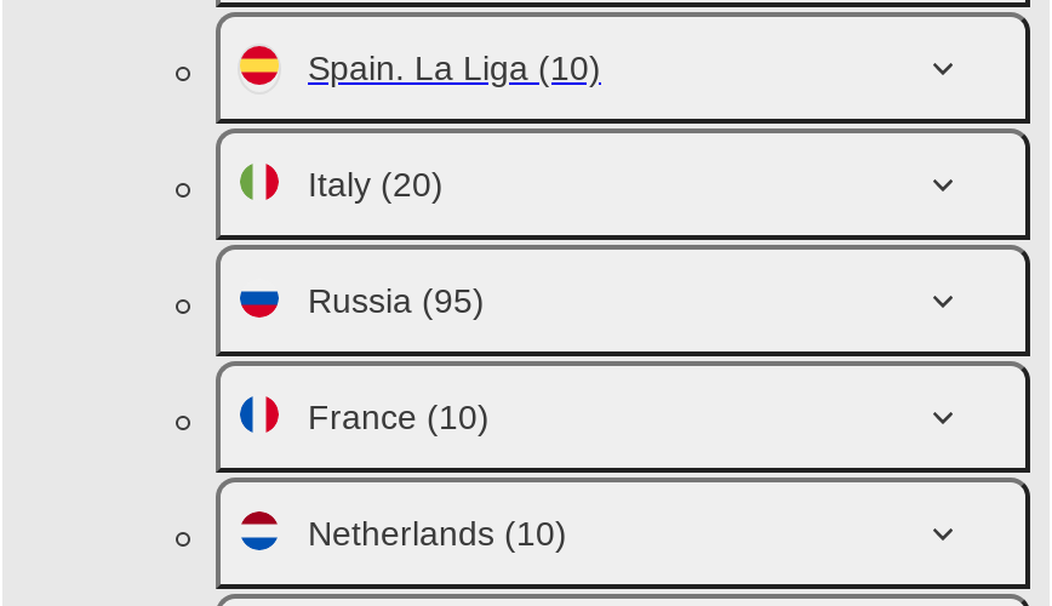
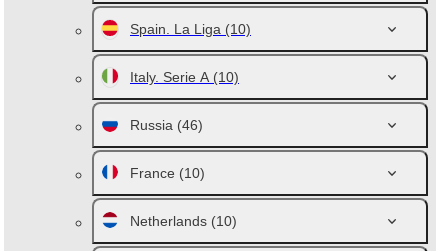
- Italy (20)
+ Italy. Serie A (10)

- Russia (95)
+ Russia (46)
